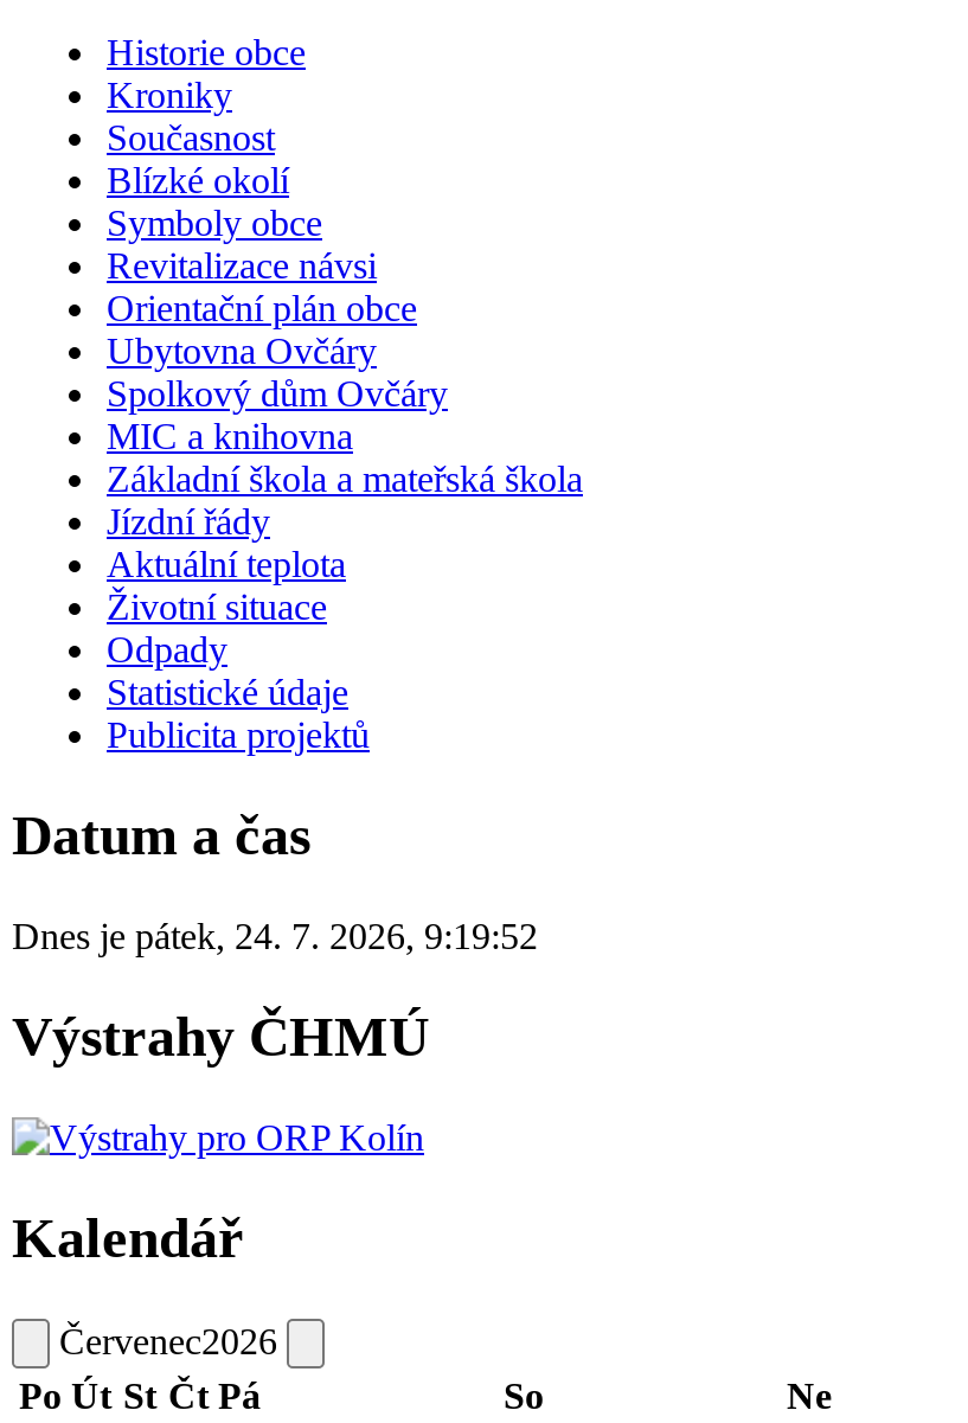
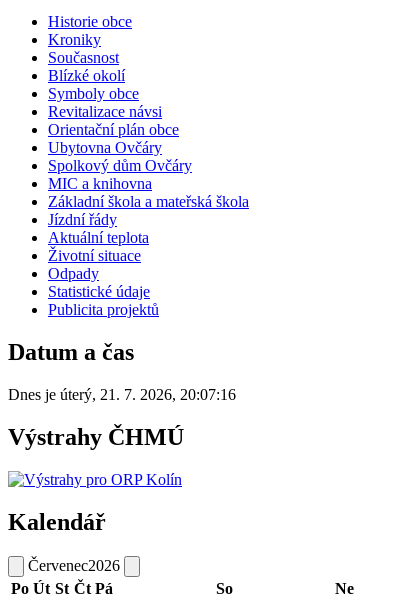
- Dnes je pátek, 24. 7. 2026, 9:19:52
+ Dnes je úterý, 21. 7. 2026, 20:07:16
